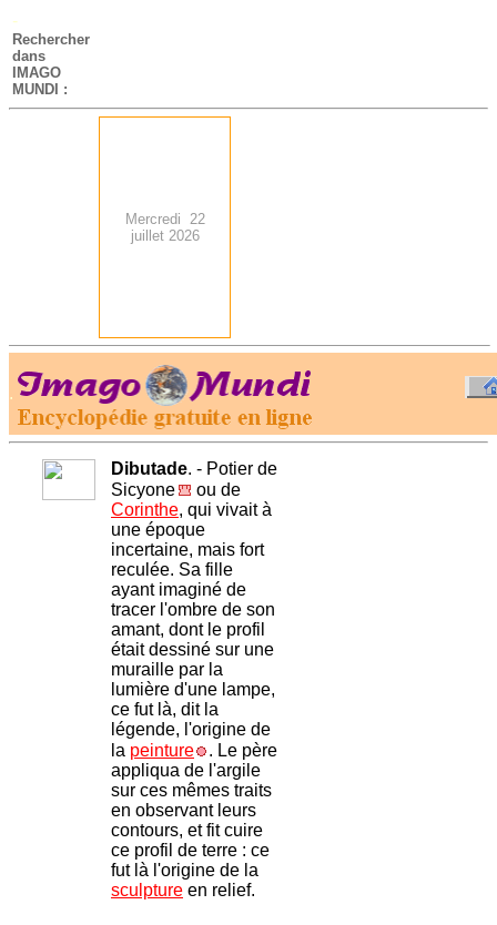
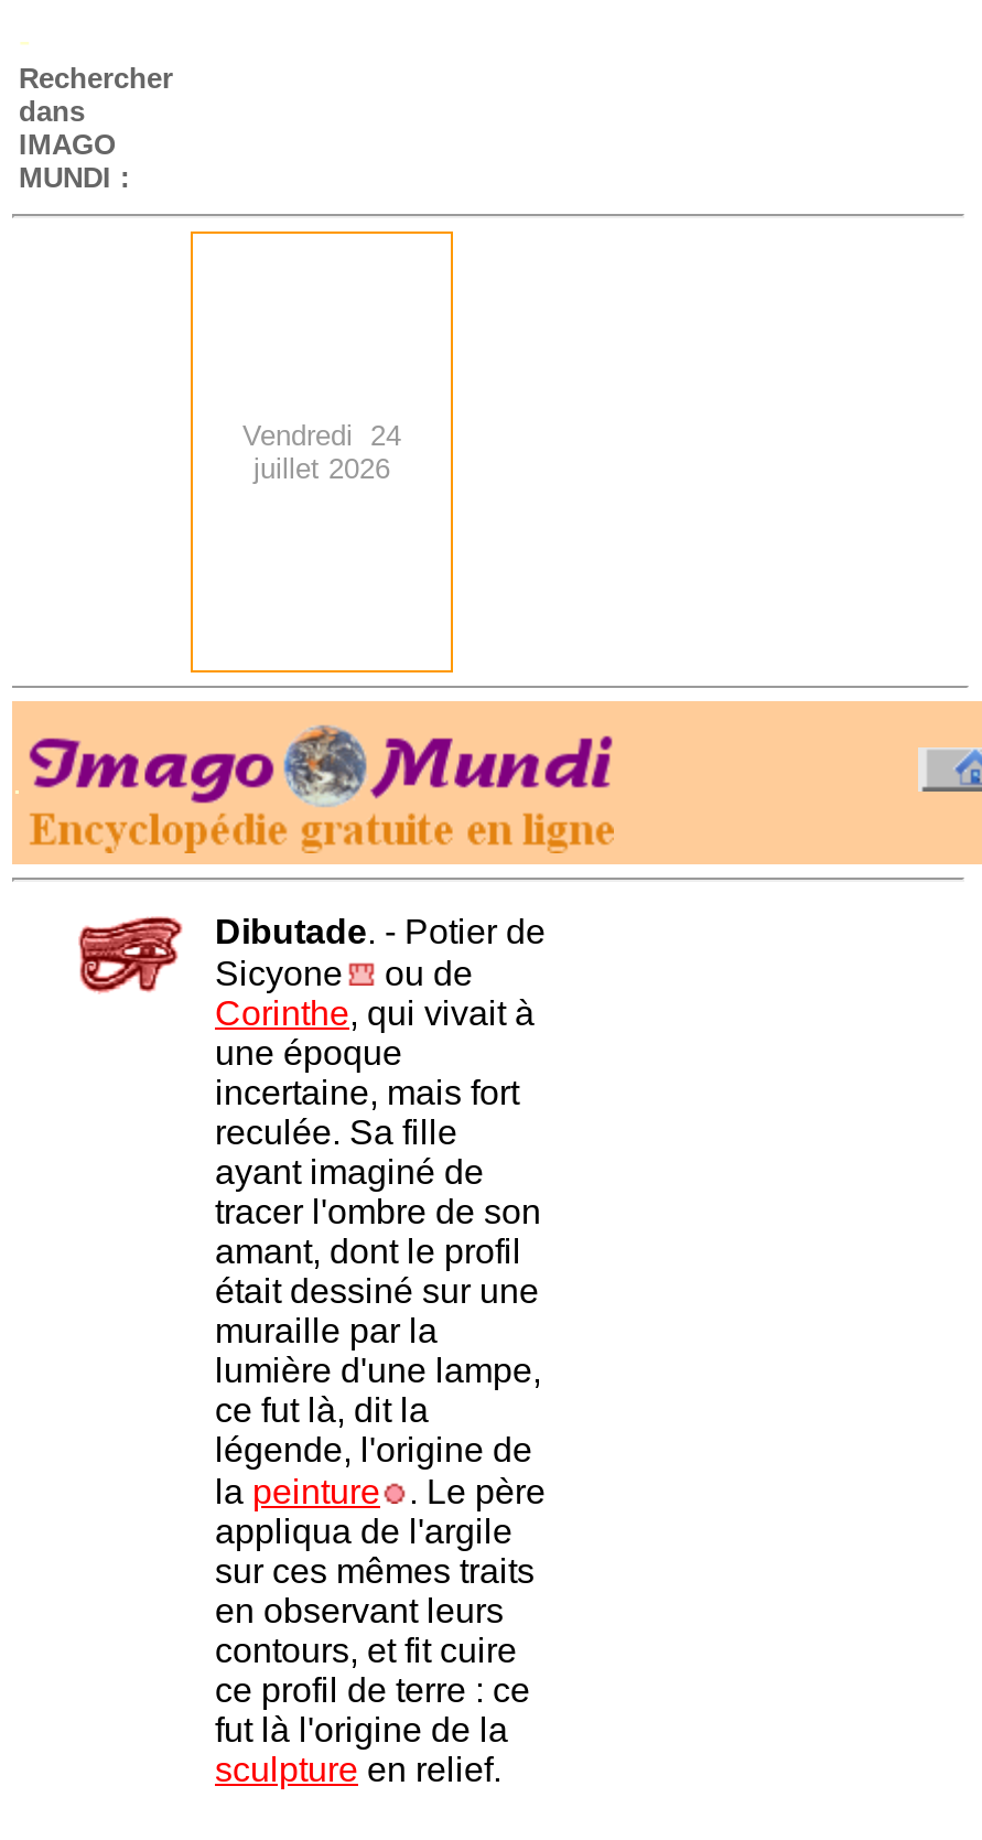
- Mercredi 22
+ Vendredi 24

- [image]
+ [image]
